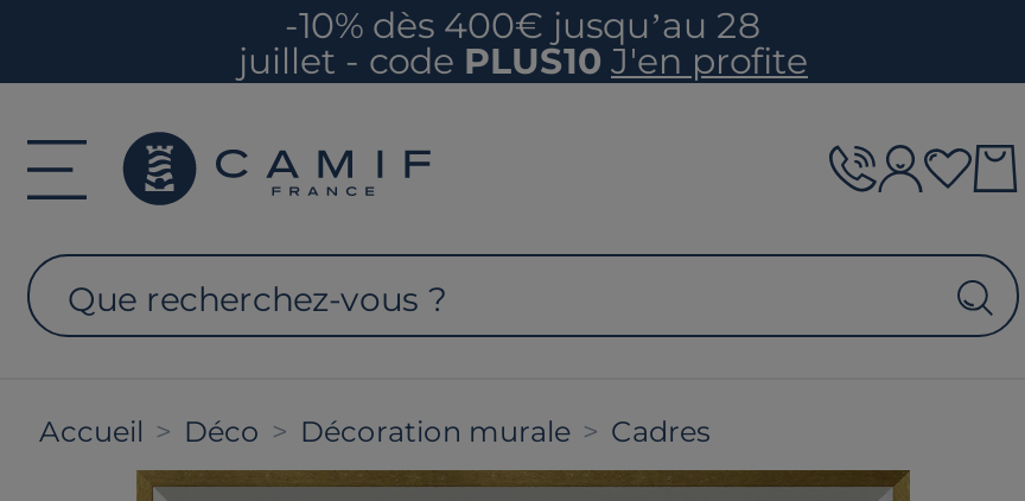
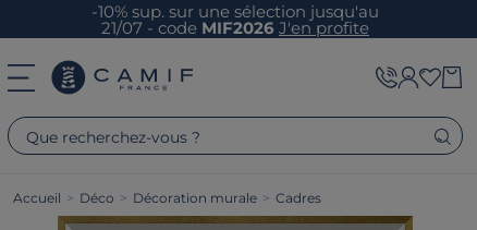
- -10% dès 400€ jusqu’au 28
- juillet - codePLUS10 J'en profite
+ -10% sup. sur une sélection jusqu'au
+ 21/07 - codeMIF2026 J'en profite
